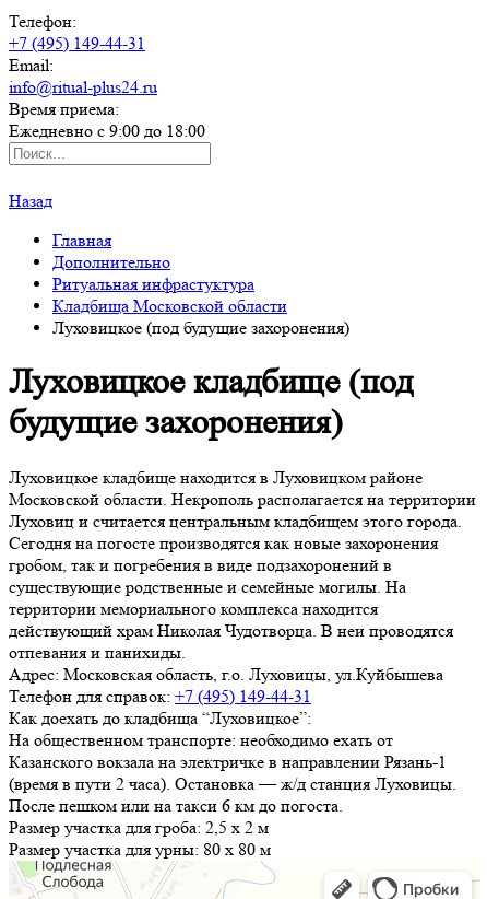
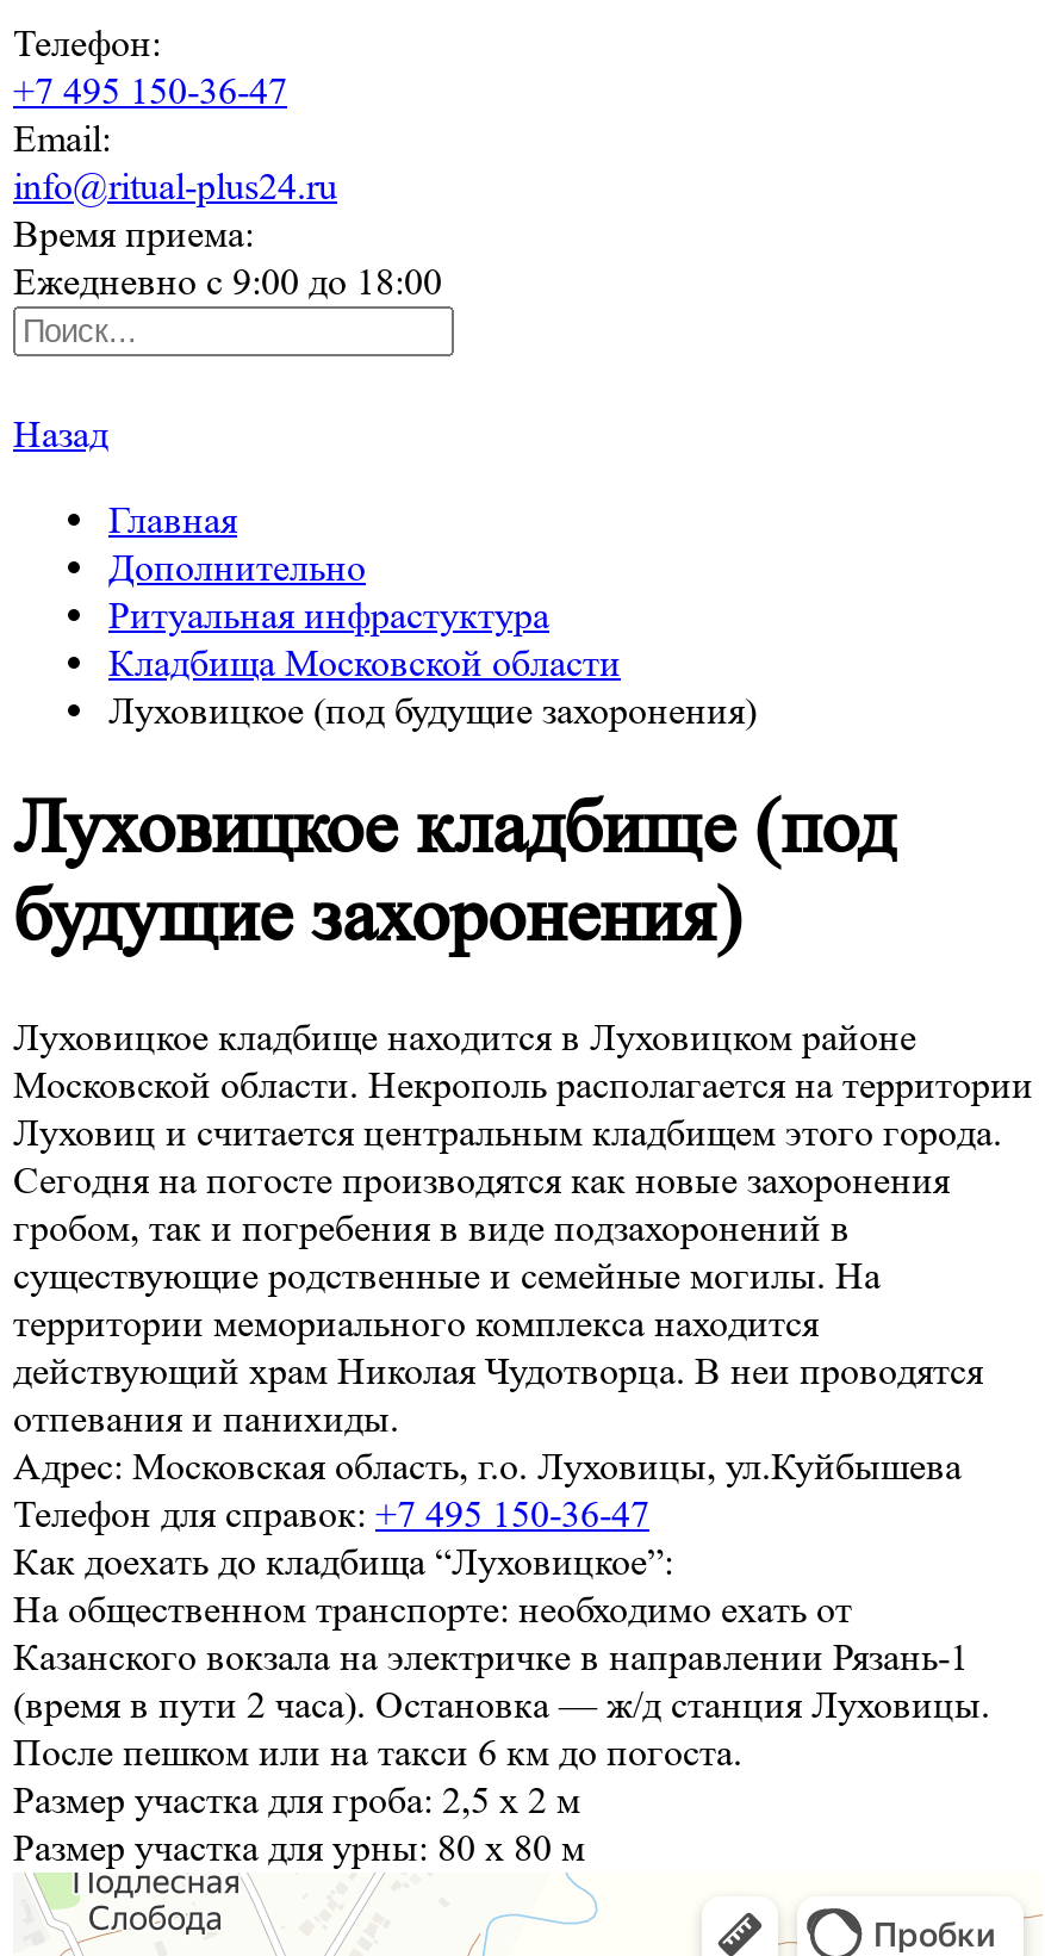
- +7 (495) 149-44-31
+ +7 495 150-36-47

- Телефон для справок: +7 (495) 149-44-31
+ Телефон для справок: +7 495 150-36-47
